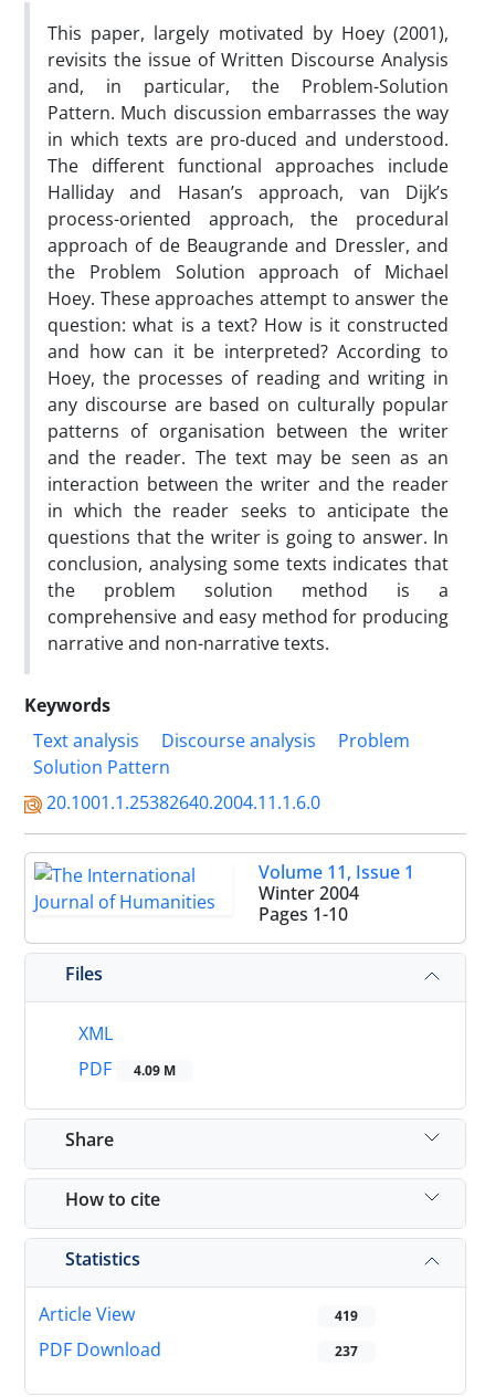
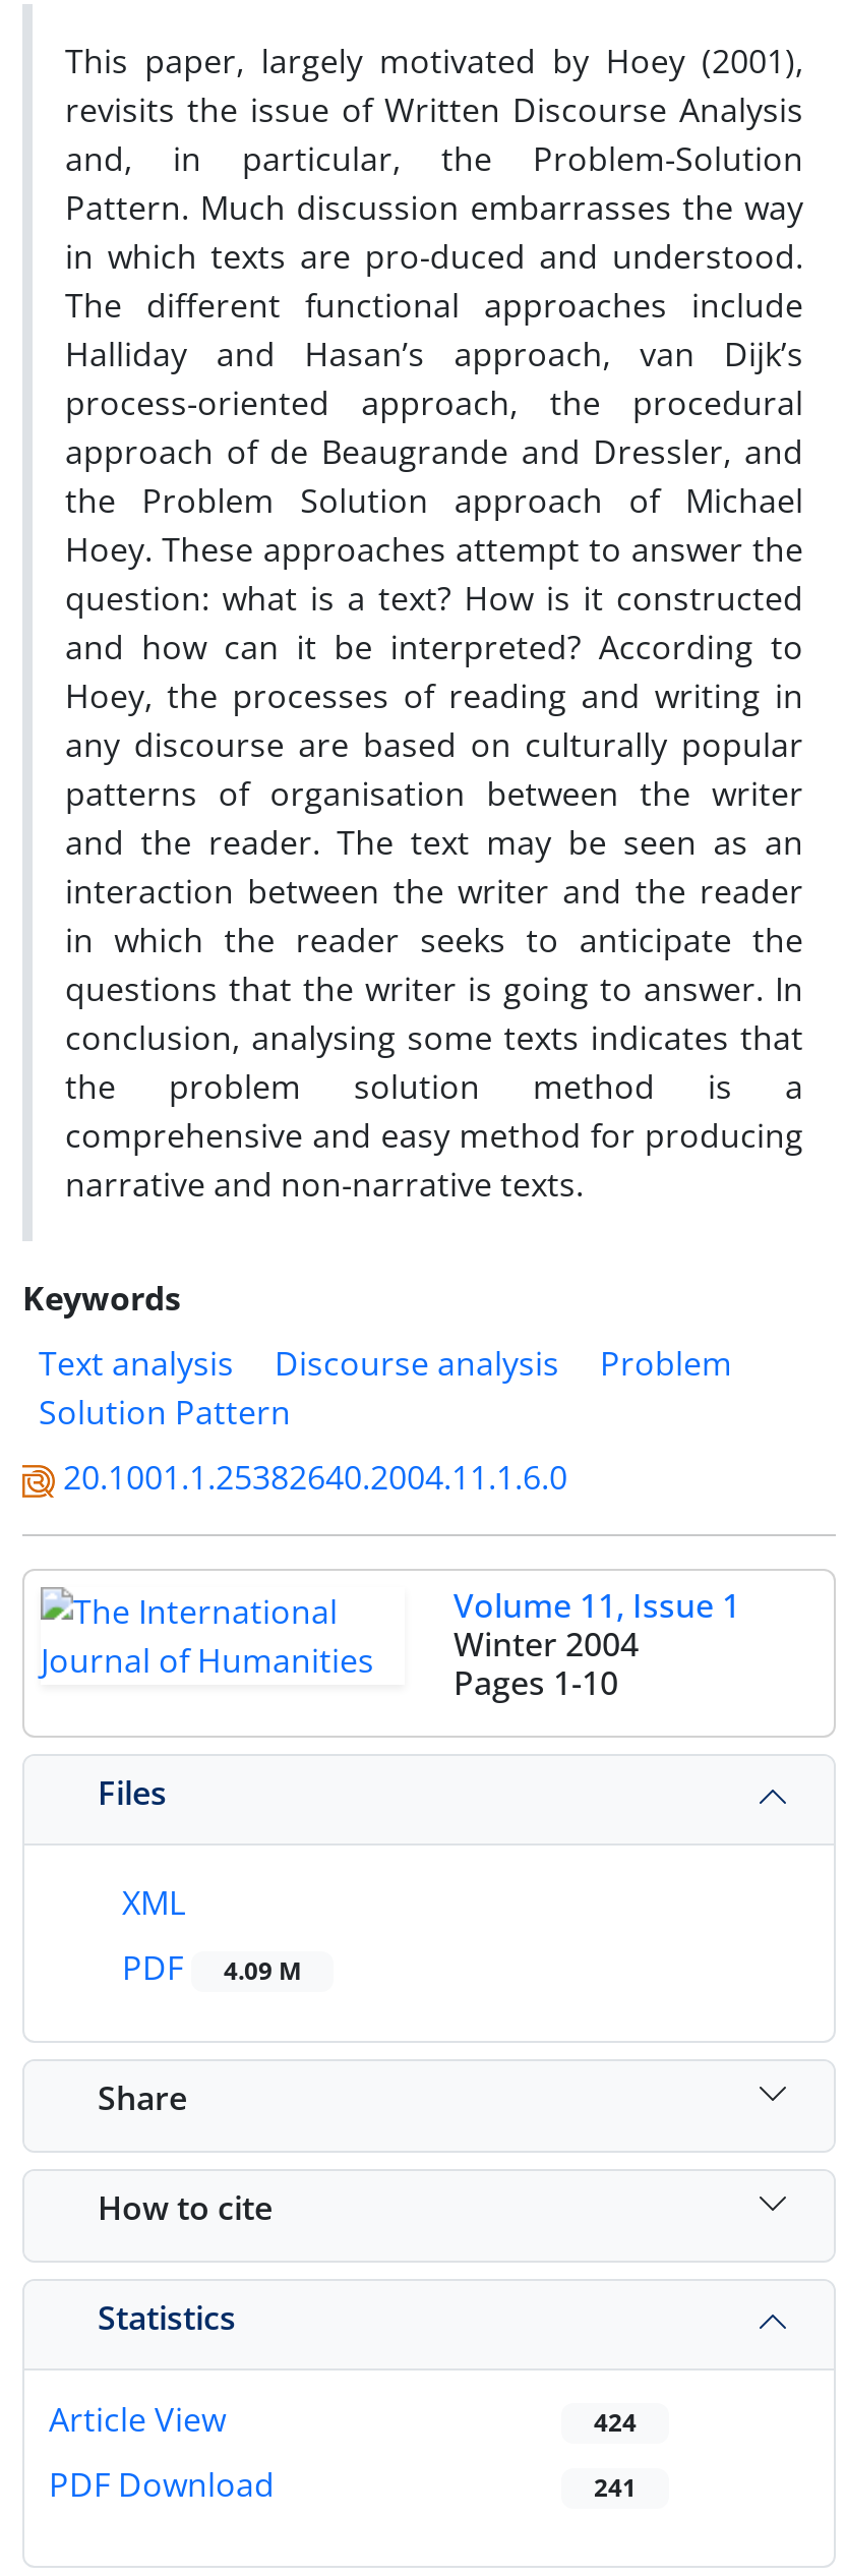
- 419
+ 424

- 237
+ 241
